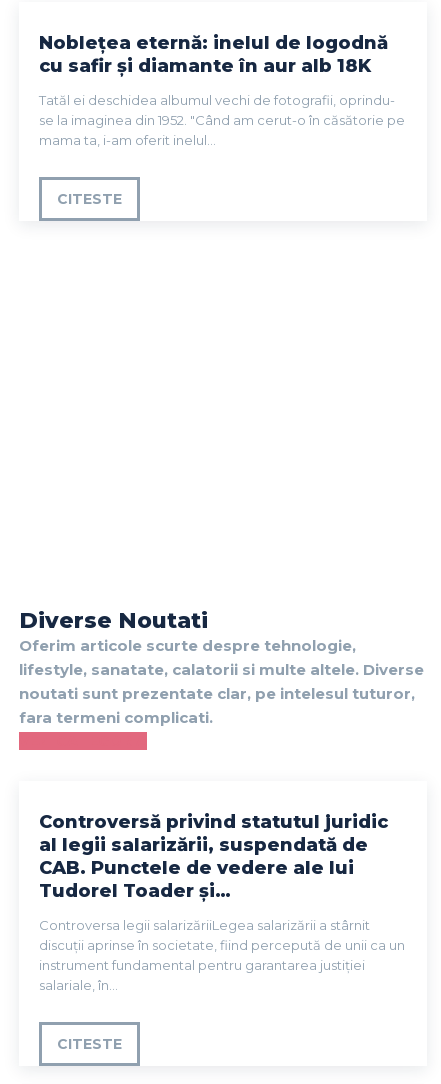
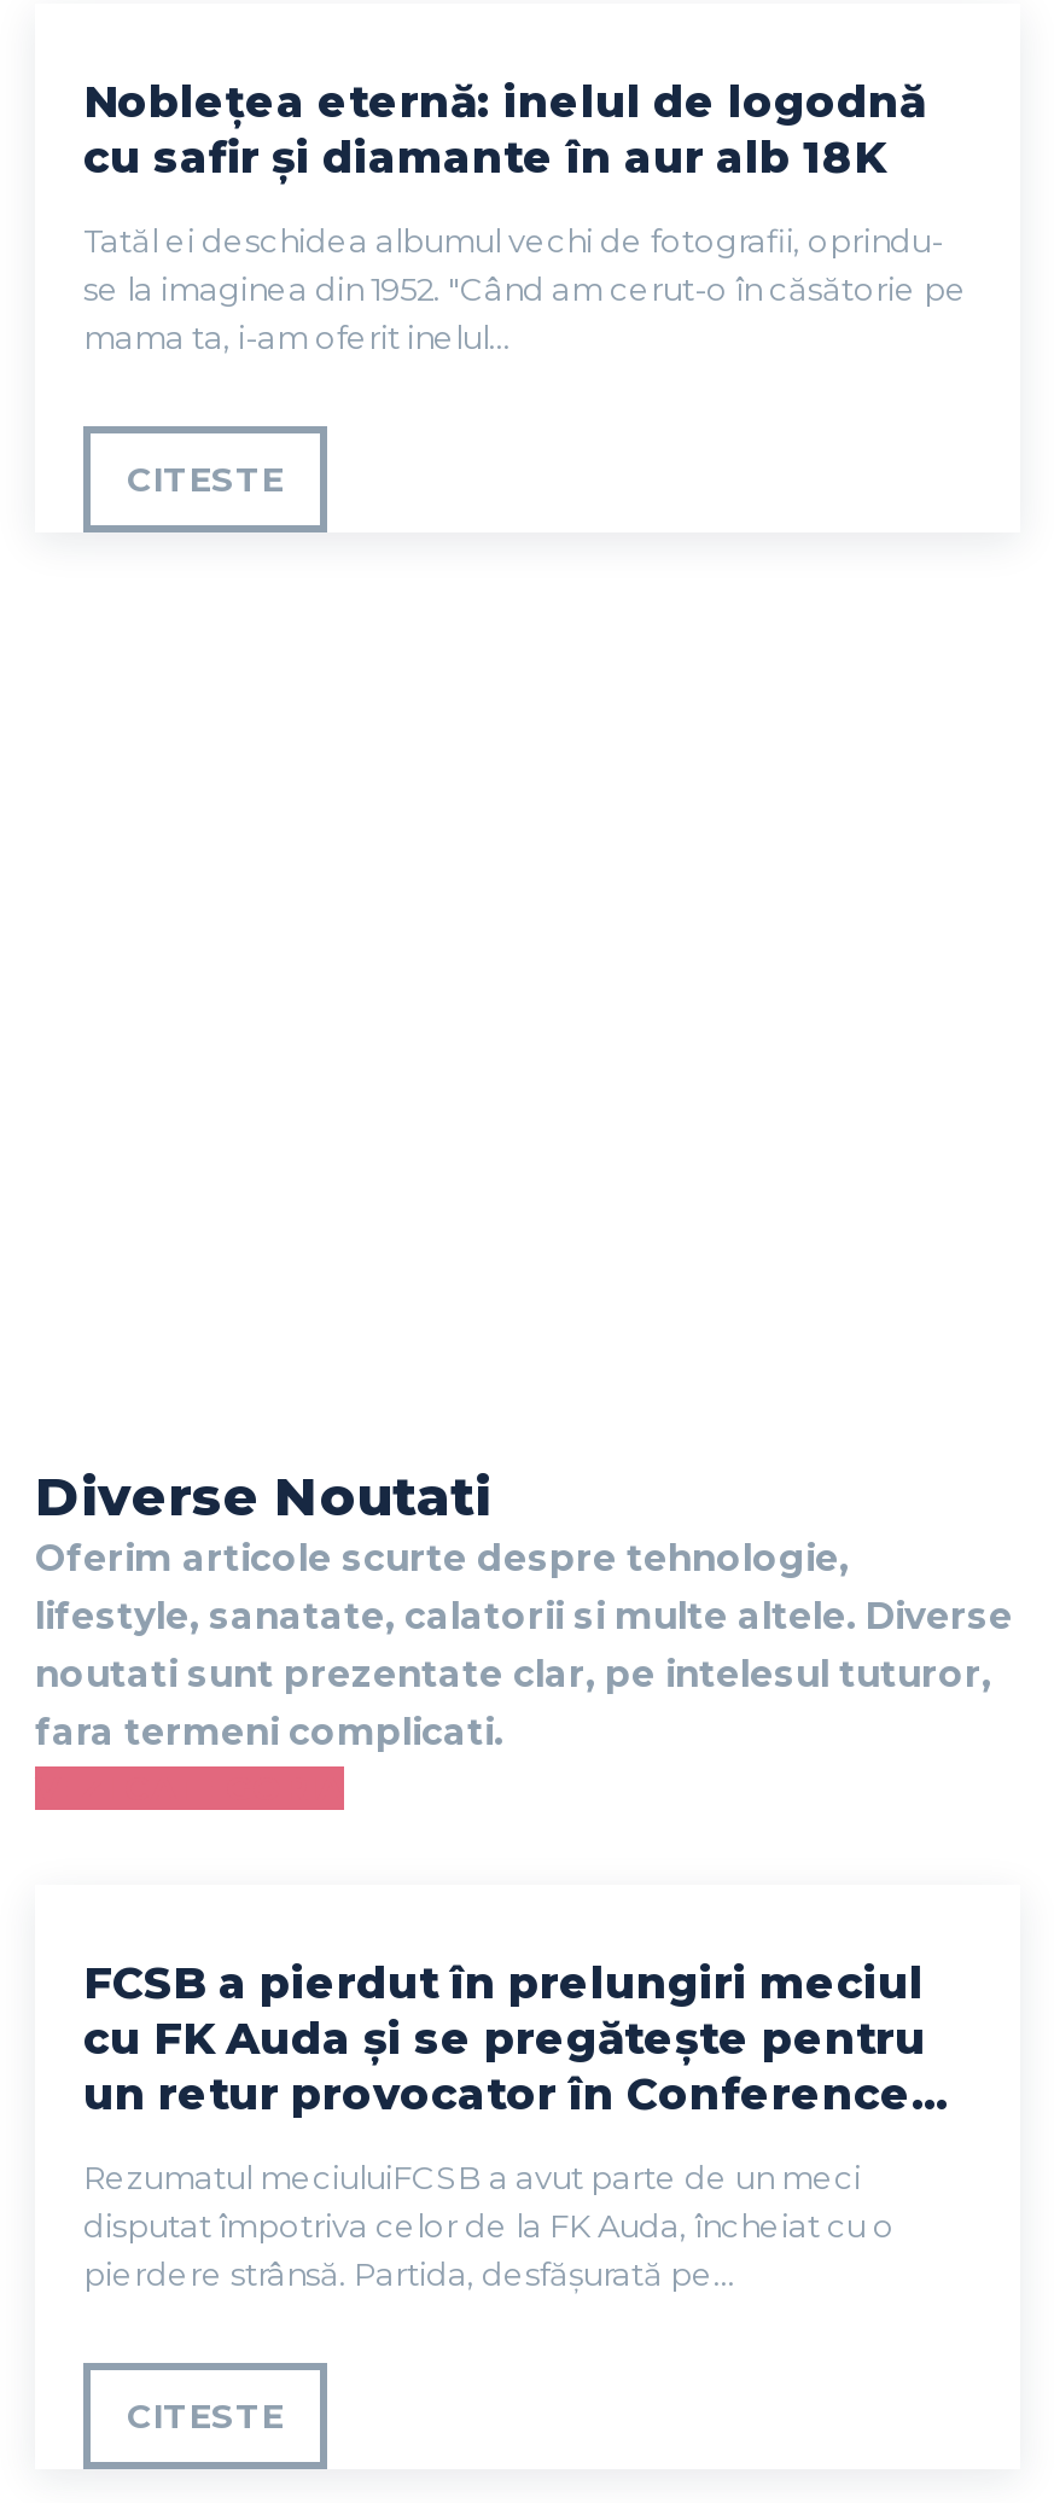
- Controversă privind statutul juridic
- al legii salarizării, suspendată de
- CAB. Punctele de vedere ale lui
- Tudorel Toader și…
+ FCSB a pierdut în prelungiri meciul
+ cu FK Auda și se pregătește pentru
+ un retur provocator în Conference…

- Controversa legii salarizăriiLegea salarizării a stârnit
- discuții aprinse în societate, fiind percepută de unii ca un
- instrument fundamental pentru garantarea justiției
- salariale, în...
+ Rezumatul meciuluiFCSB a avut parte de un meci
+ disputat împotriva celor de la FK Auda, încheiat cu o
+ pierdere strânsă. Partida, desfășurată pe...
